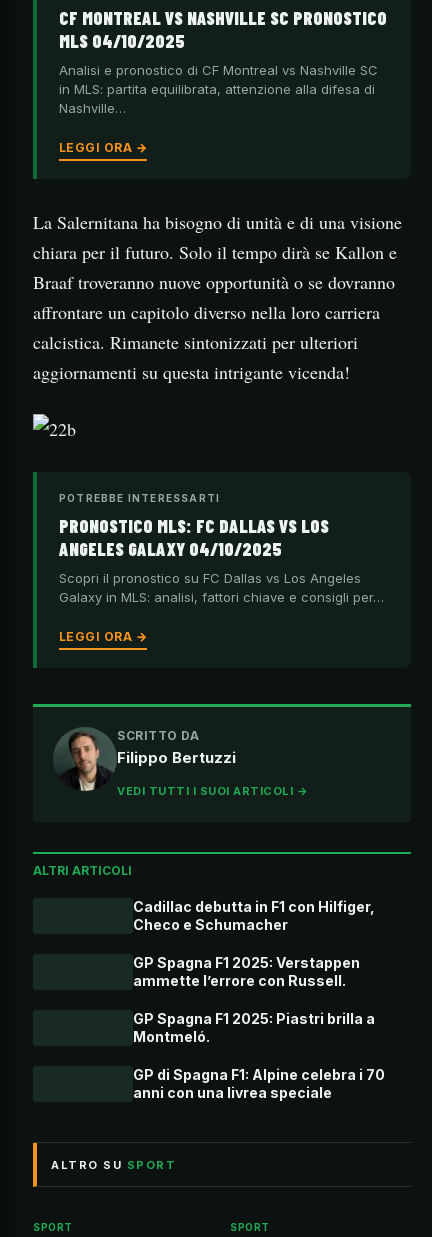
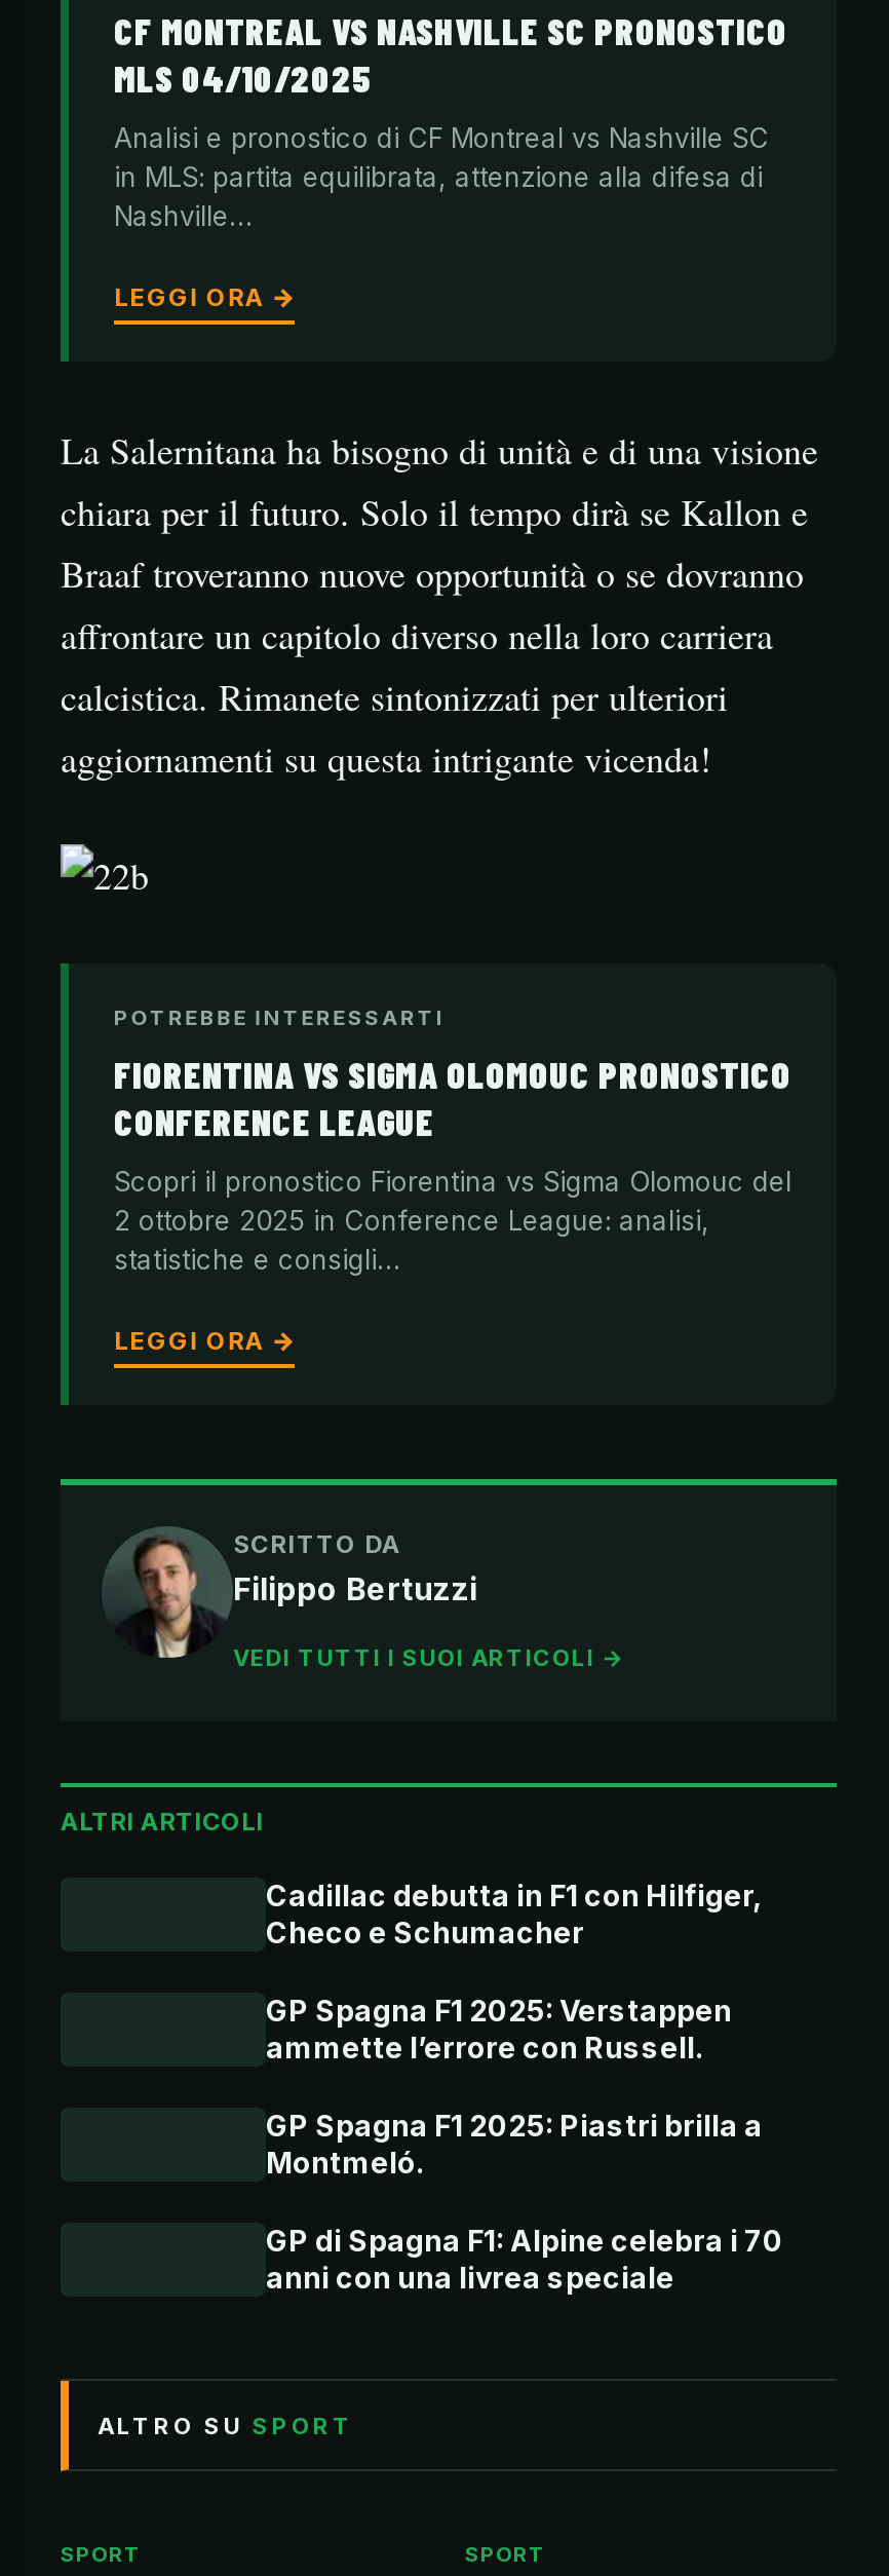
- PRONOSTICO MLS: FC DALLAS VS LOS
- ANGELES GALAXY 04/10/2025
+ FIORENTINA VS SIGMA OLOMOUC PRONOSTICO
+ CONFERENCE LEAGUE

- Scopri il pronostico su FC Dallas vs Los Angeles
- Galaxy in MLS: analisi, fattori chiave e consigli per…
+ Scopri il pronostico Fiorentina vs Sigma Olomouc del
+ 2 ottobre 2025 in Conference League: analisi,
+ statistiche e consigli…
